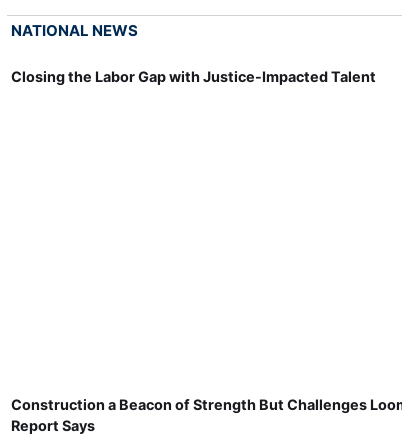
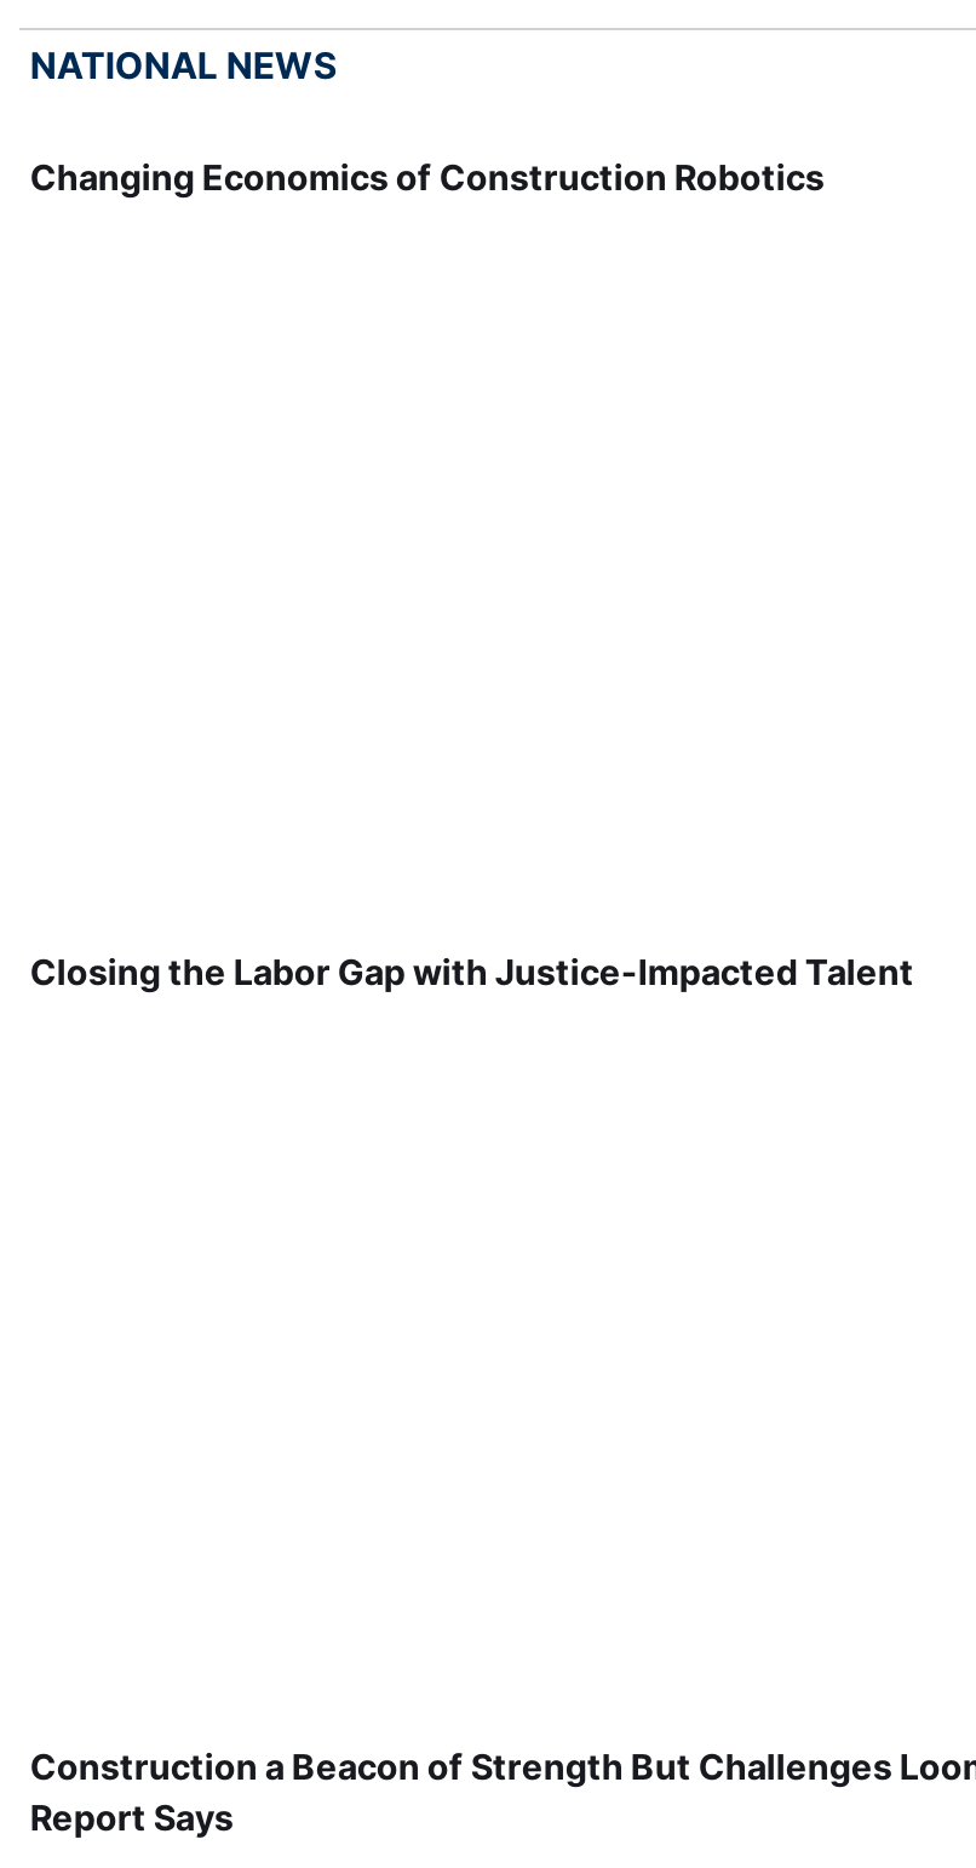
+ Changing Economics of Construction Robotics
